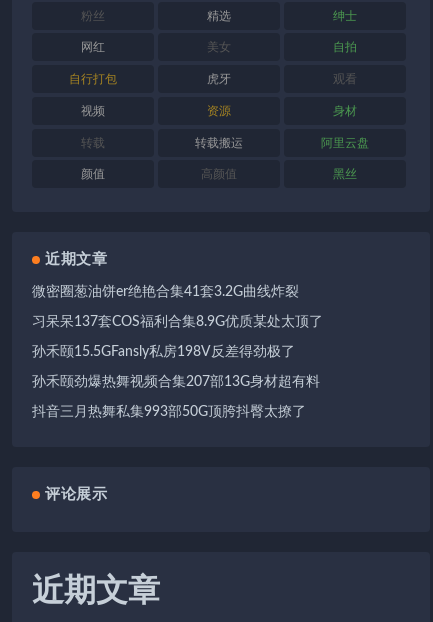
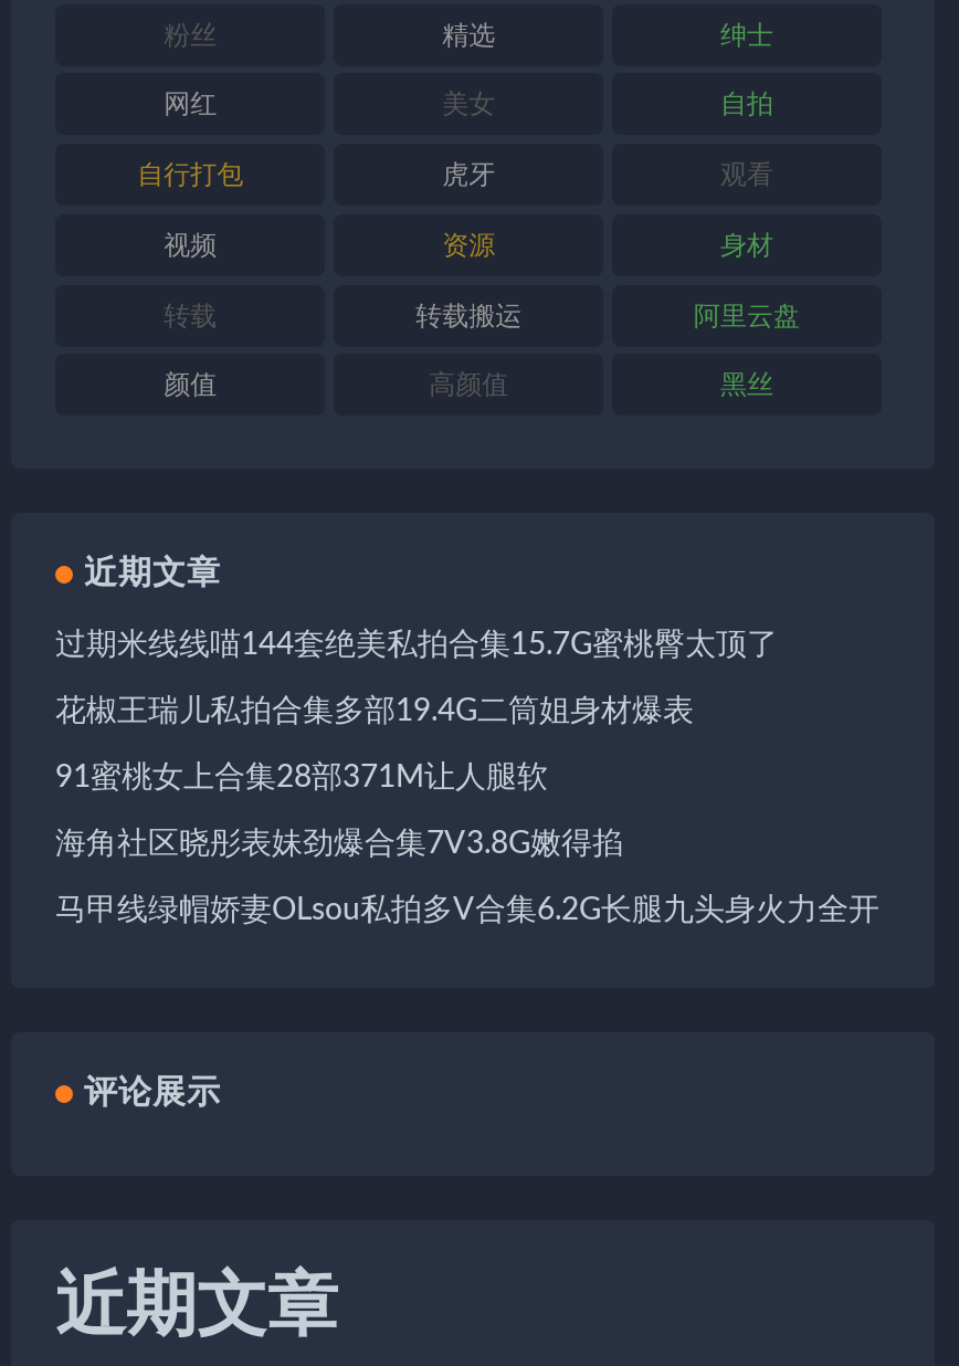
- 微密圈葱油饼er绝艳合集41套3.2G曲线炸裂
+ 过期米线线喵144套绝美私拍合集15.7G蜜桃臀太顶了

- 习呆呆137套COS福利合集8.9G优质某处太顶了
+ 花椒王瑞儿私拍合集多部19.4G二筒姐身材爆表

- 孙禾颐15.5GFansly私房198V反差得劲极了
+ 91蜜桃女上合集28部371M让人腿软

- 孙禾颐劲爆热舞视频合集207部13G身材超有料
+ 海角社区晓彤表妹劲爆合集7V3.8G嫩得掐

- 抖音三月热舞私集993部50G顶胯抖臀太撩了
+ 马甲线绿帽娇妻OLsou私拍多V合集6.2G长腿九头身火力全开
